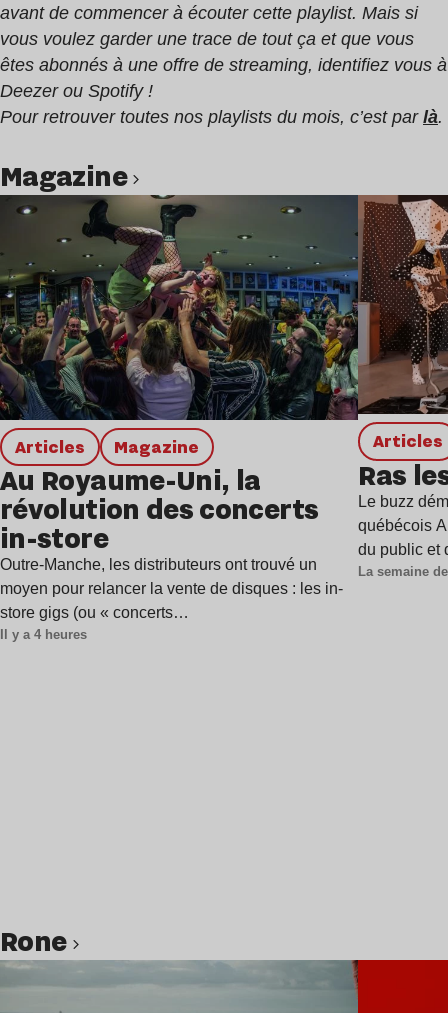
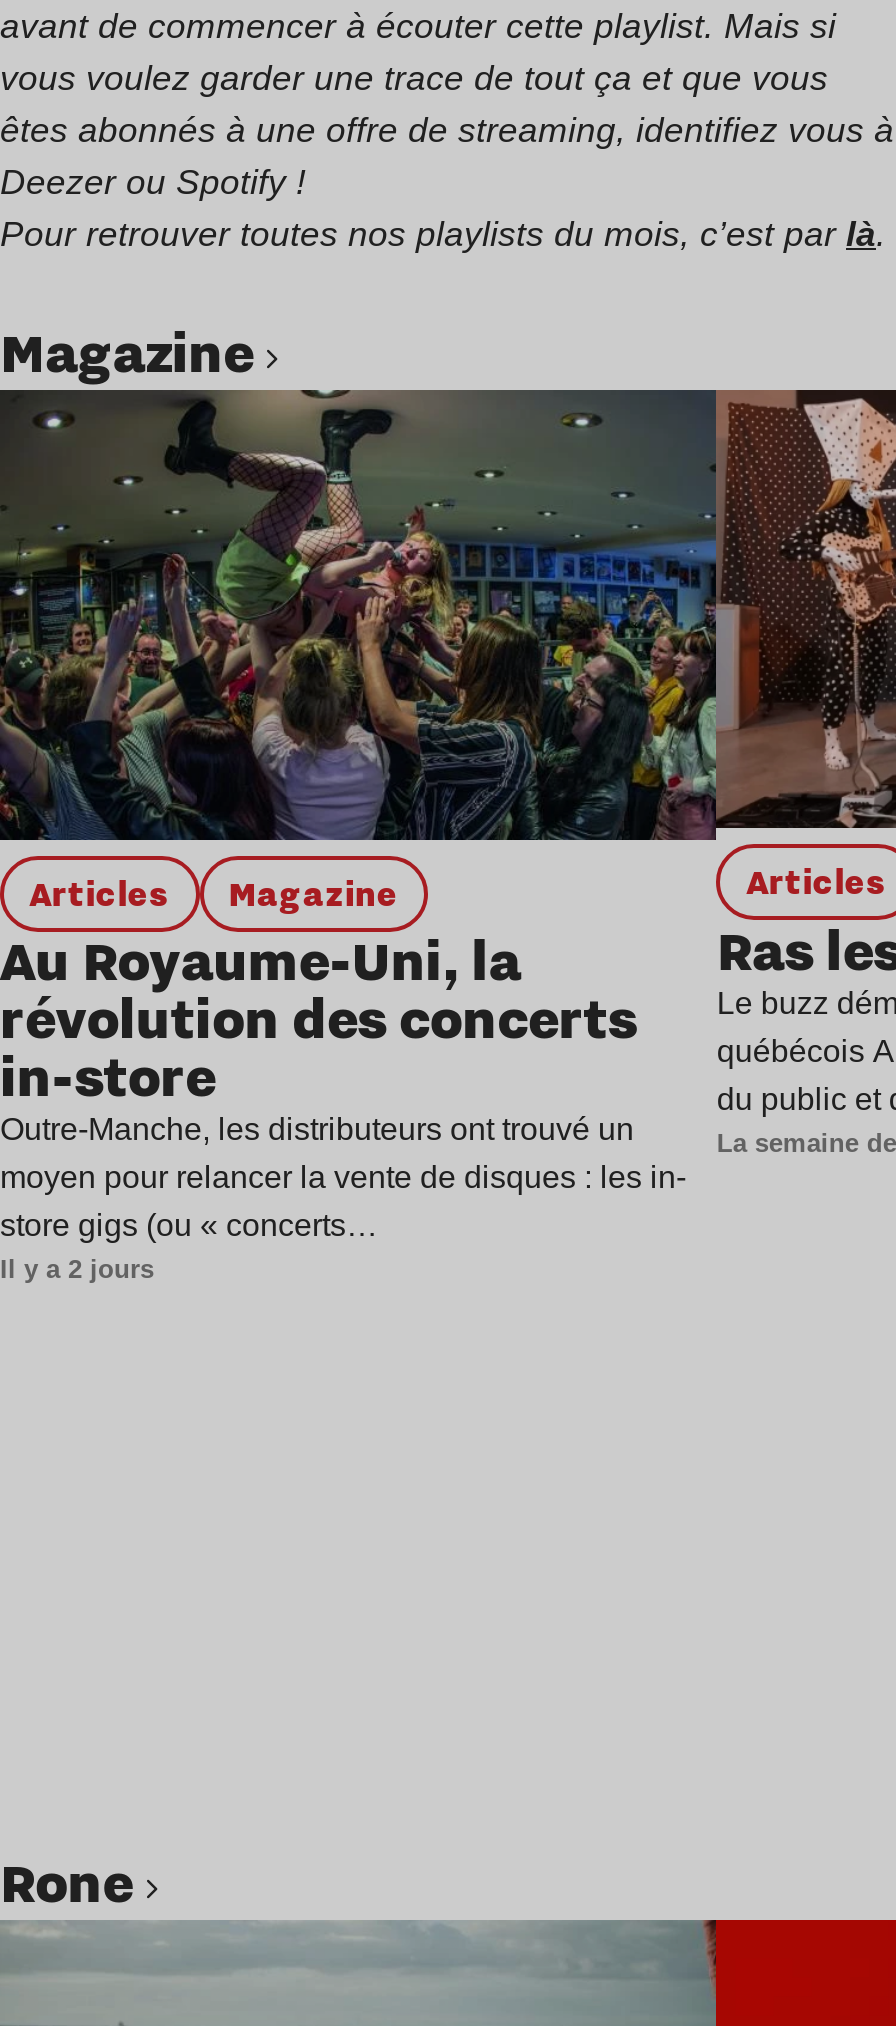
- Il y a 4 heures
+ Il y a 2 jours
